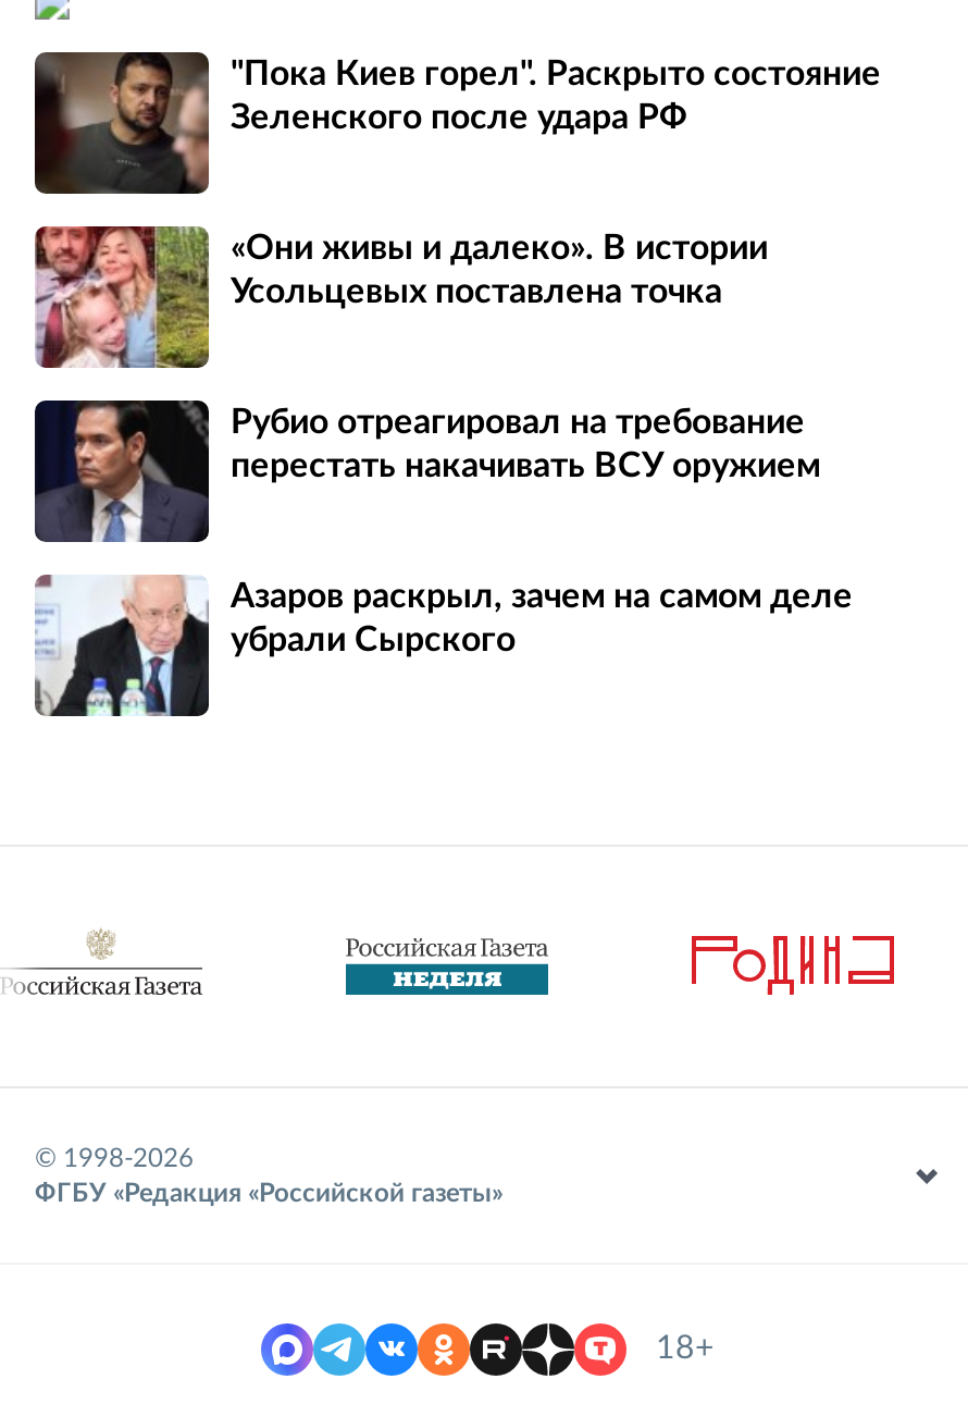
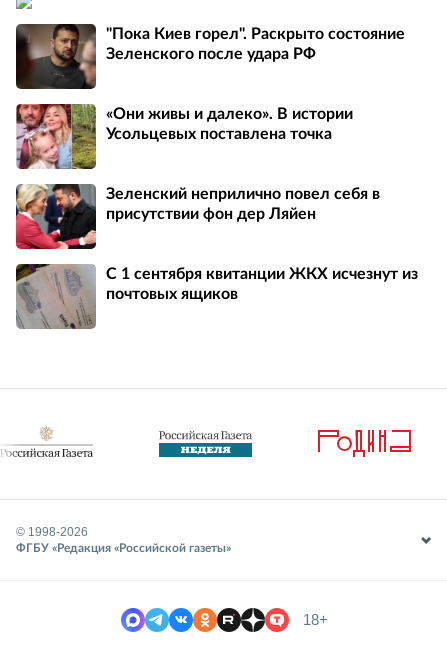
- [image]
- Рубио отреагировал на требование
- перестать накачивать ВСУ оружием
+ [image]
+ Зеленский неприлично повел cебя в
+ присутствии фон дер Ляйен

- [image]
- Азаров раскрыл, зачем на самом деле
- убрали Сырского
+ [image]
+ С 1 сентября квитанции ЖКХ исчезнут из
+ почтовых ящиков
